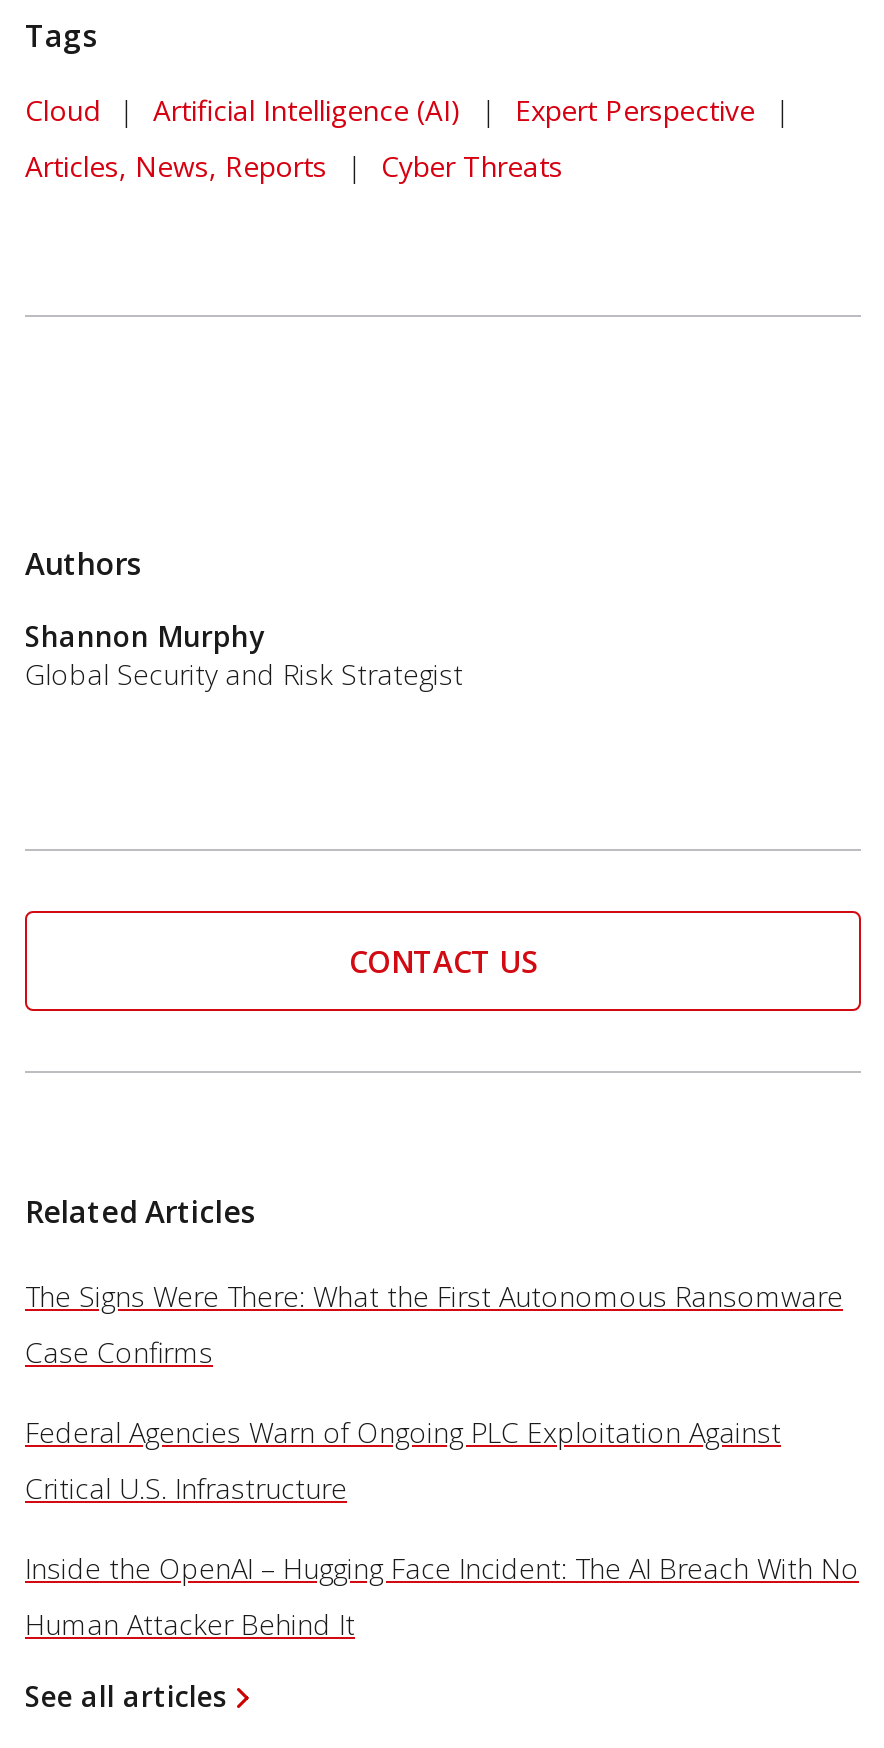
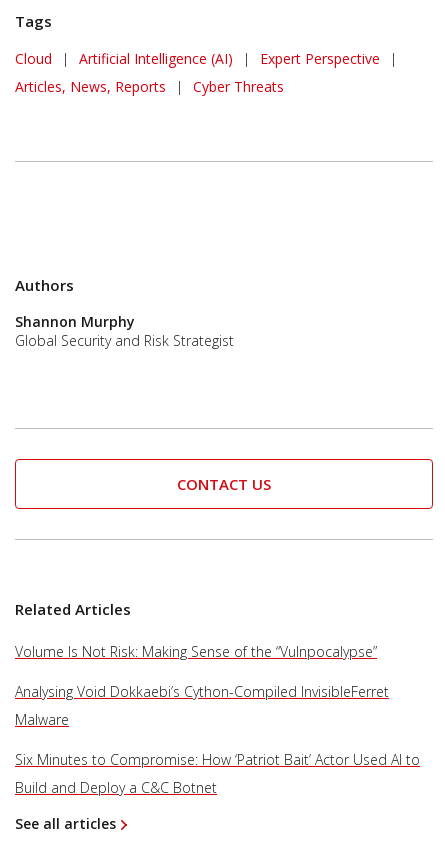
- The Signs Were There: What the First Autonomous Ransomware
- Case Confirms
- Federal Agencies Warn of Ongoing PLC Exploitation Against
- Critical U.S. Infrastructure
- Inside the OpenAI – Hugging Face Incident: The AI Breach With No
- Human Attacker Behind It
+ Volume Is Not Risk: Making Sense of the “Vulnpocalypse”
+ Analysing Void Dokkaebi’s Cython-Compiled InvisibleFerret
+ Malware
+ Six Minutes to Compromise: How ‘Patriot Bait’ Actor Used AI to
+ Build and Deploy a C&C Botnet
